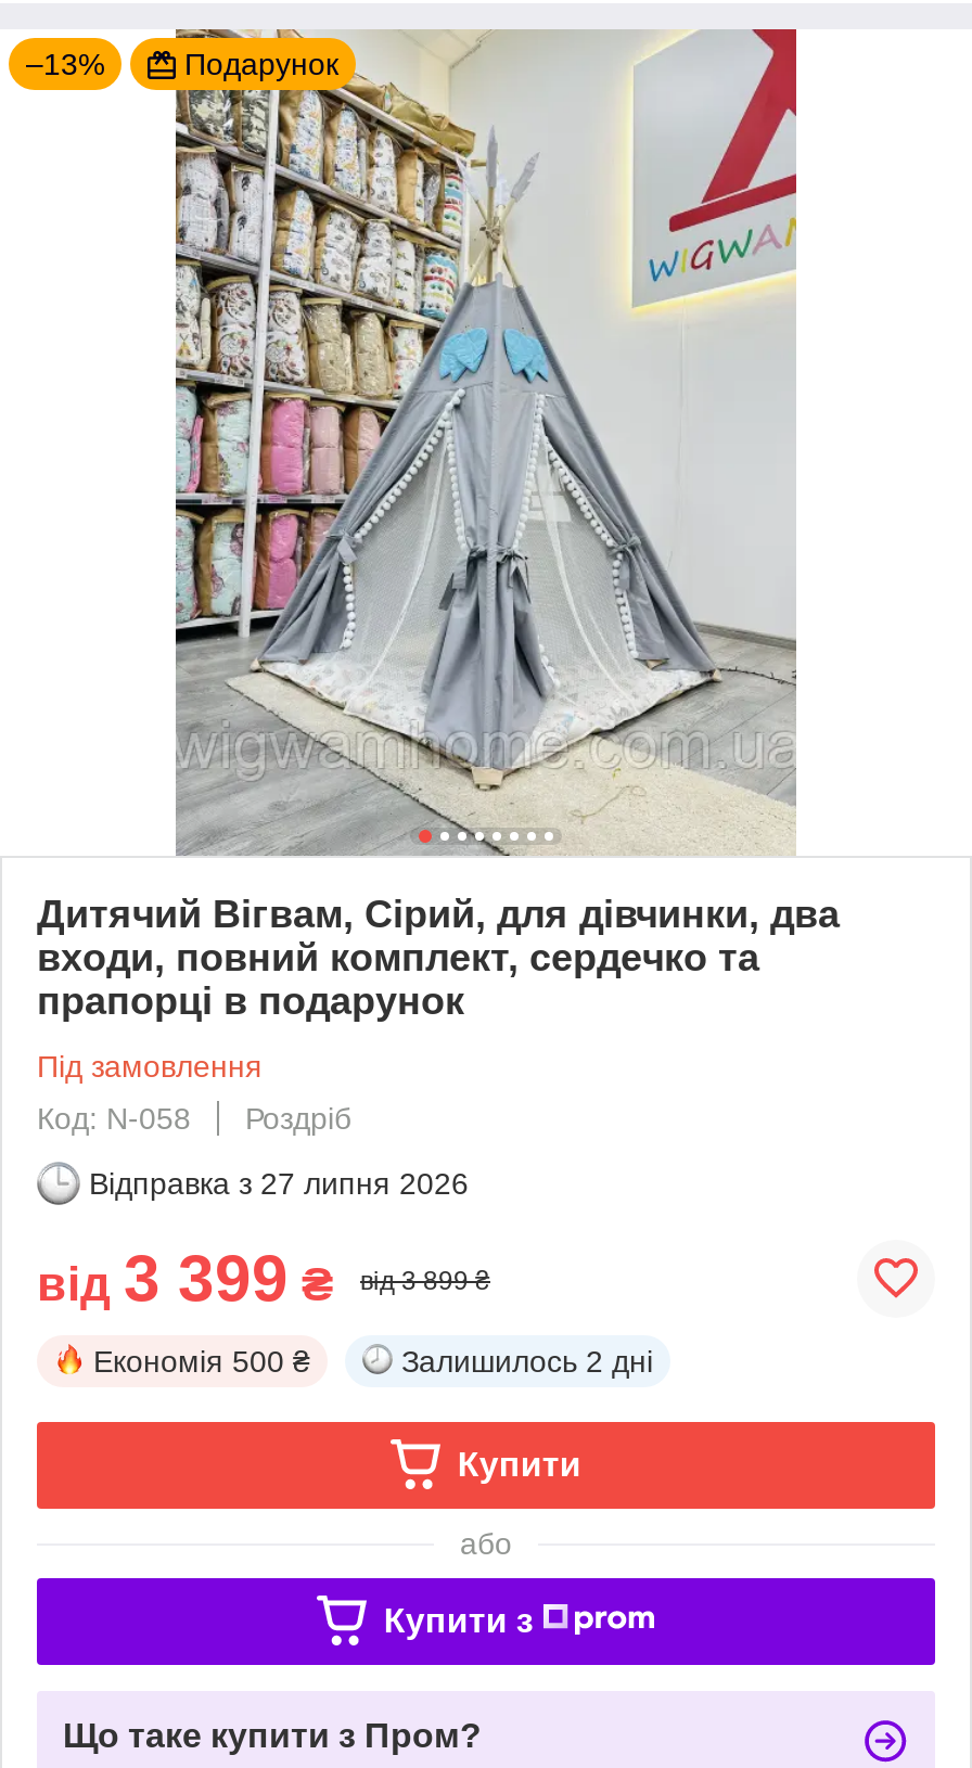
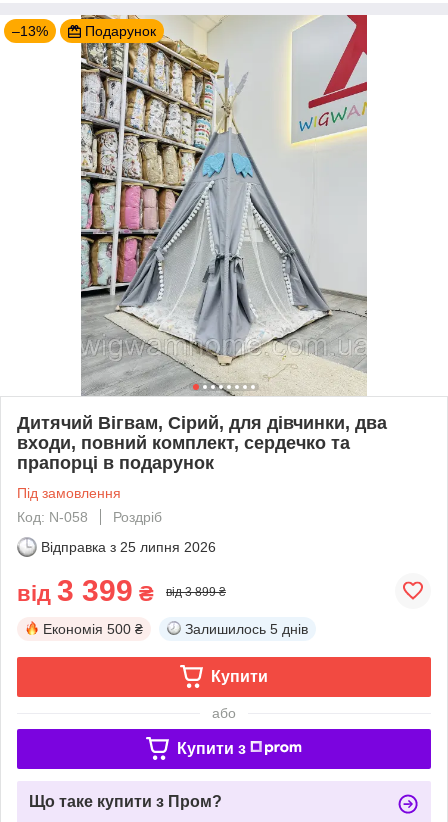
- Відправка з 27 липня 2026
+ Відправка з 25 липня 2026

- Залишилось 2 дні
+ Залишилось 5 днів
